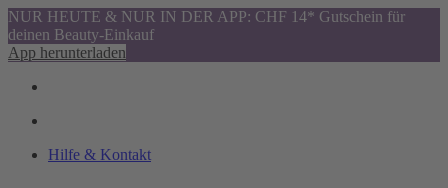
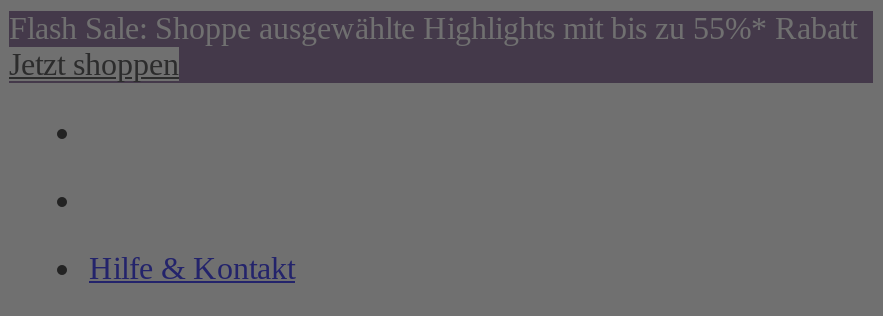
- NUR HEUTE & NUR IN DER APP: CHF 14* Gutschein für
- deinen Beauty-Einkauf
- App herunterladen
+ Flash Sale: Shoppe ausgewählte Highlights mit bis zu 55%* Rabatt
+ Jetzt shoppen
